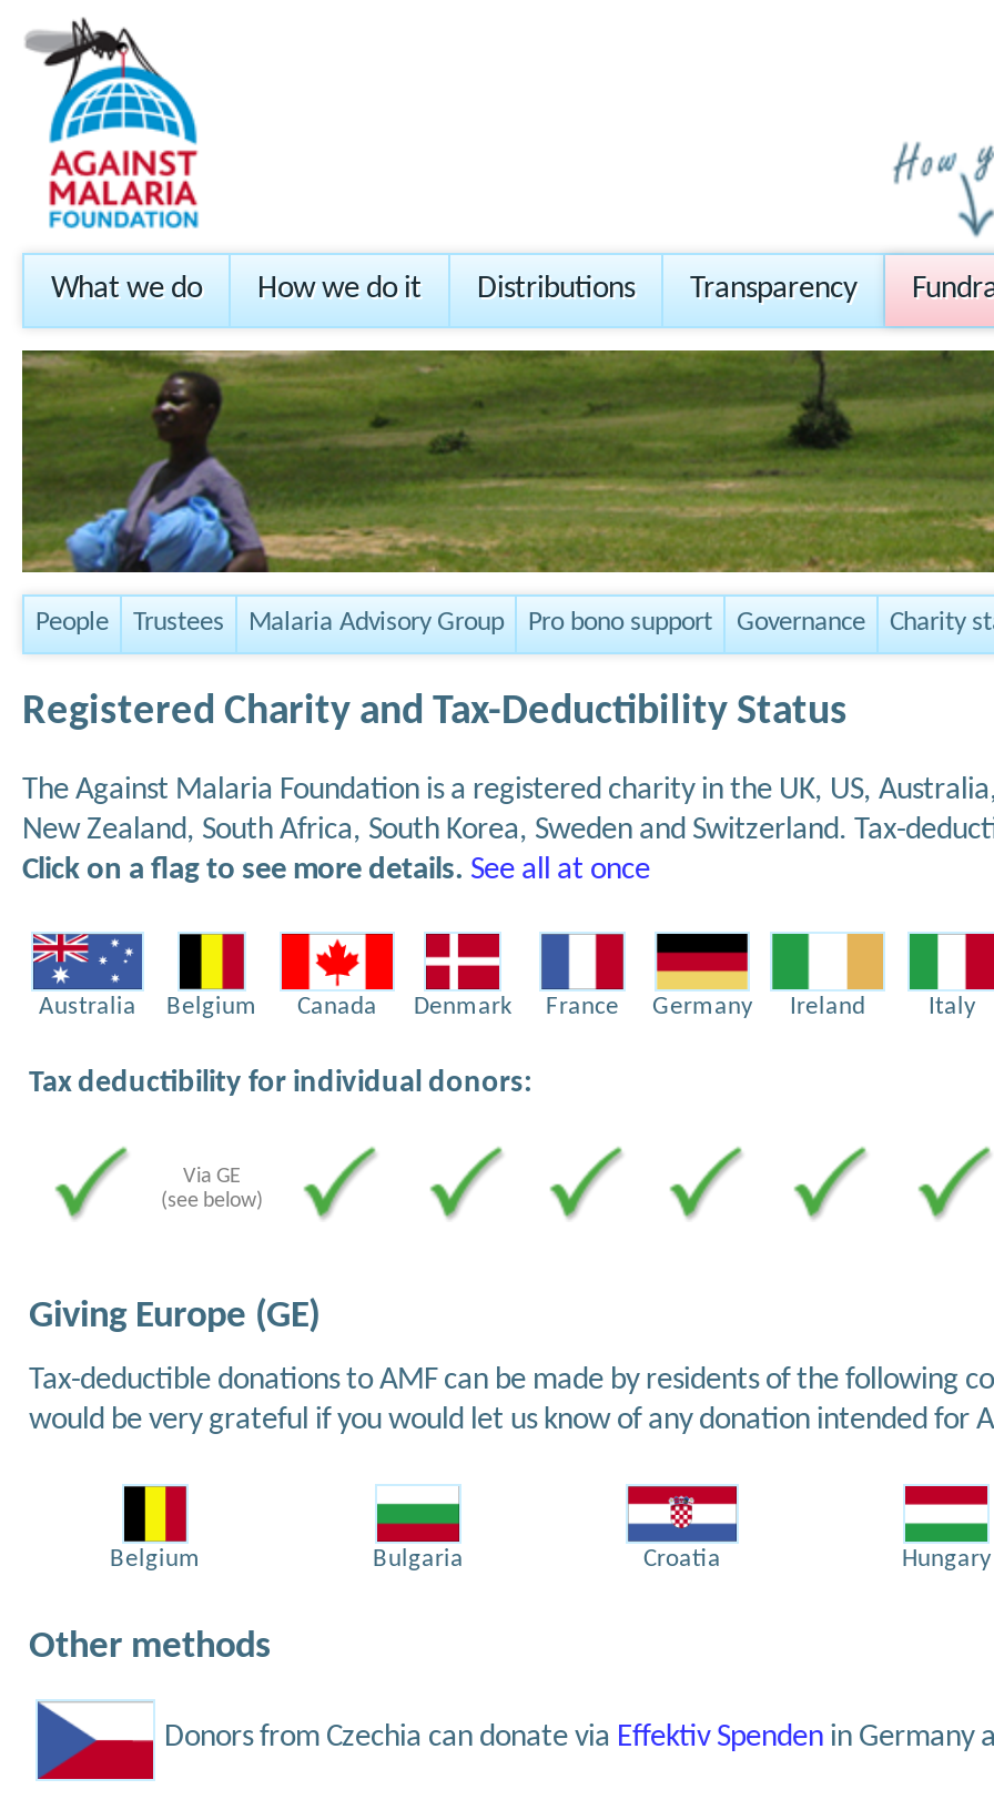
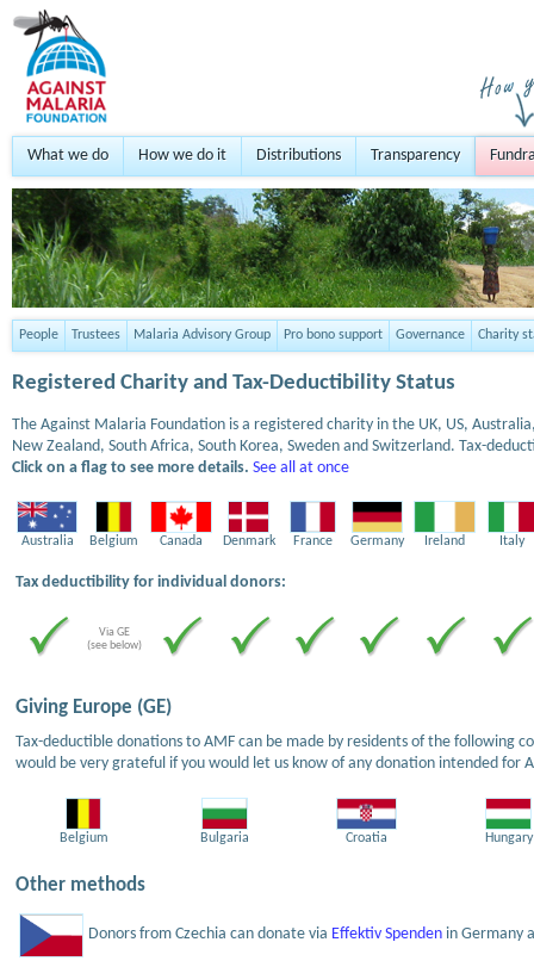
- [image]
+ [image]
